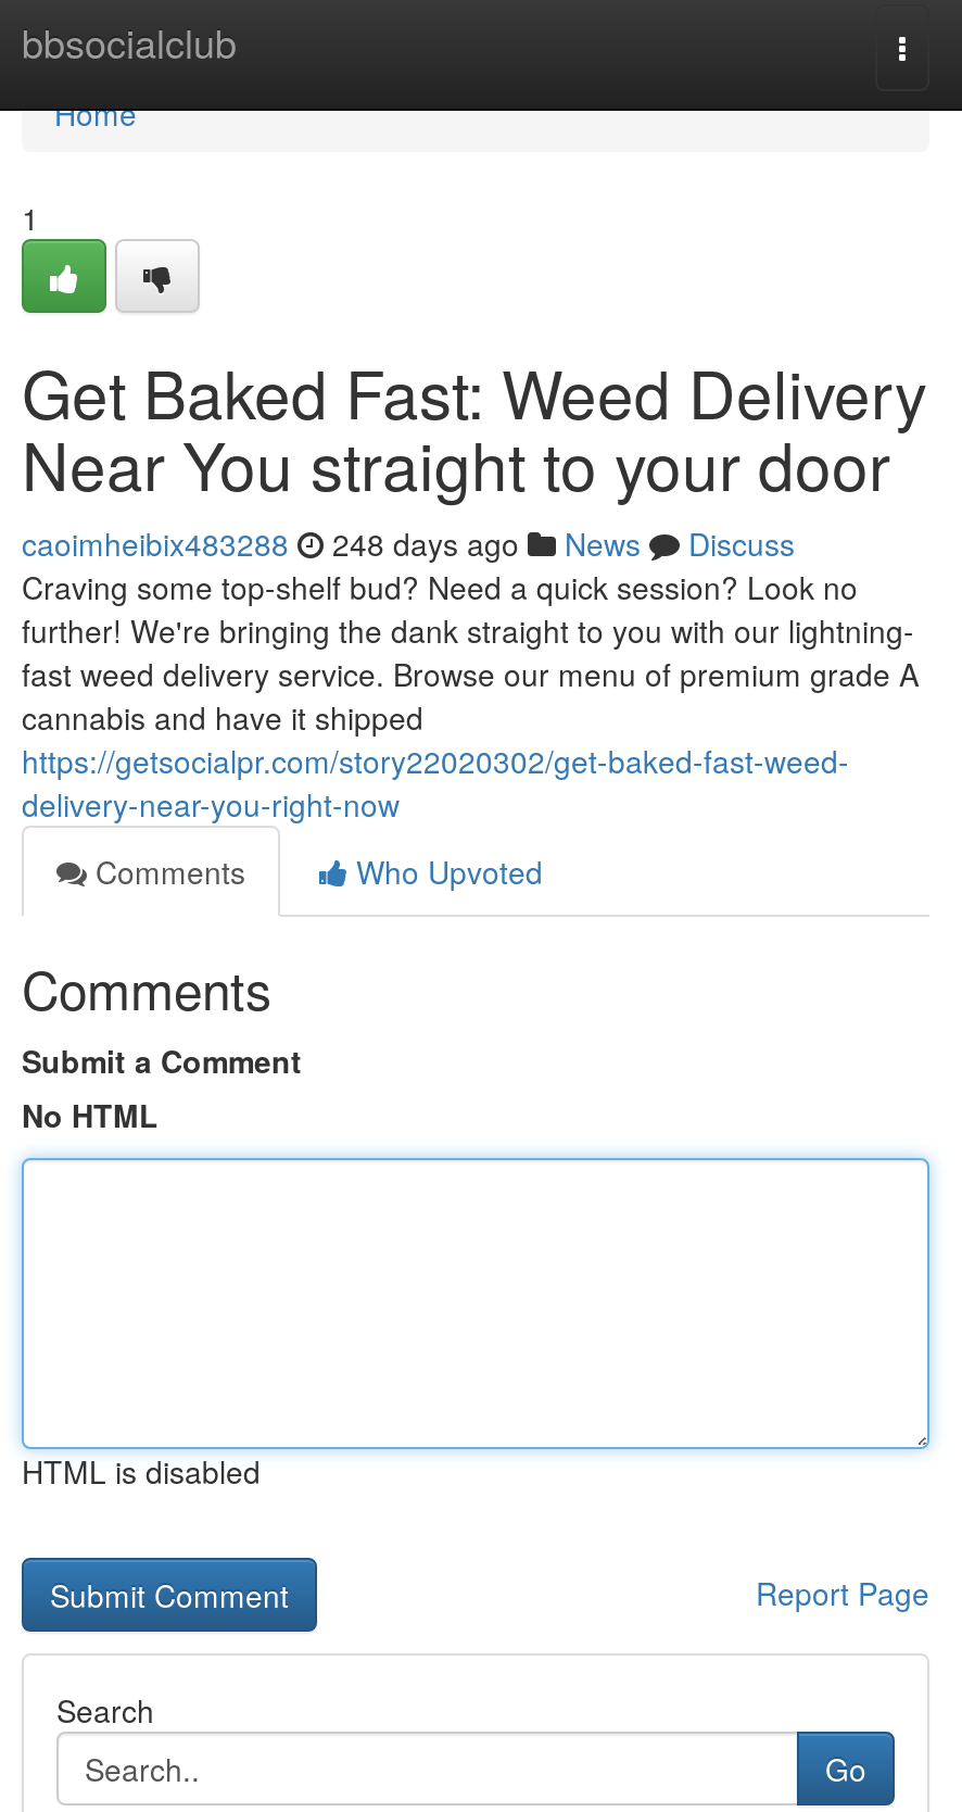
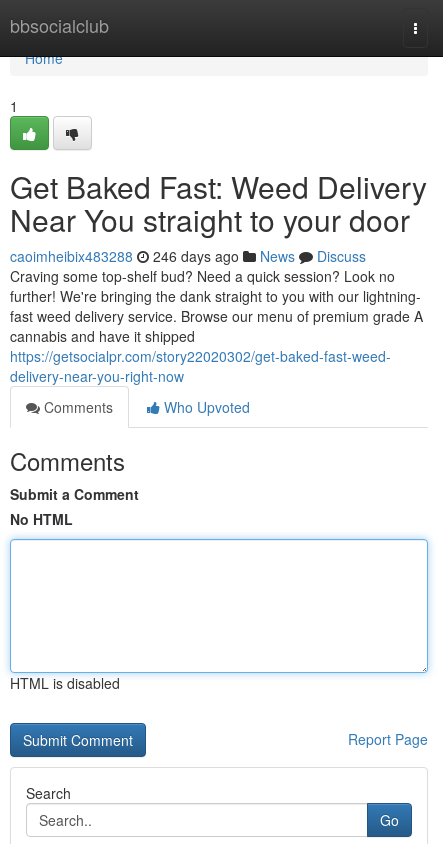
- caoimheibix483288 248 days ago News Discuss
+ caoimheibix483288 246 days ago News Discuss
